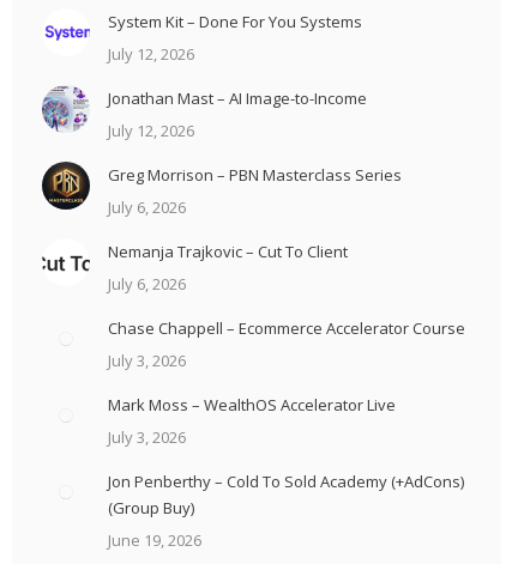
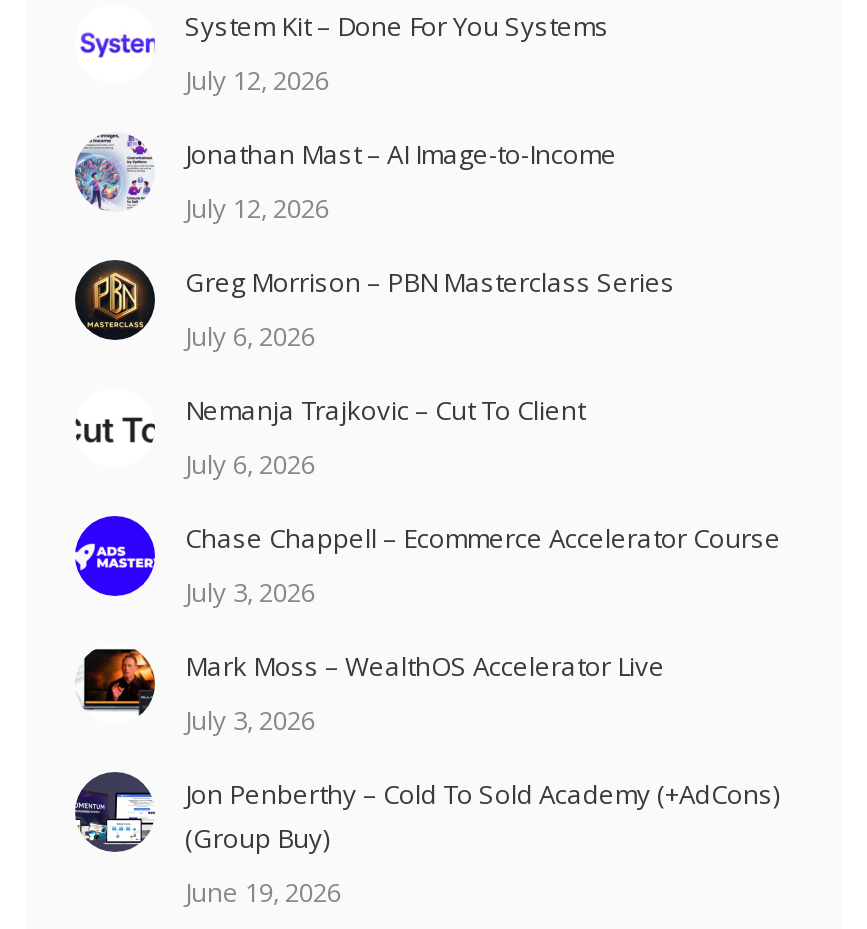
+ [image]

+ [image]

+ [image]
